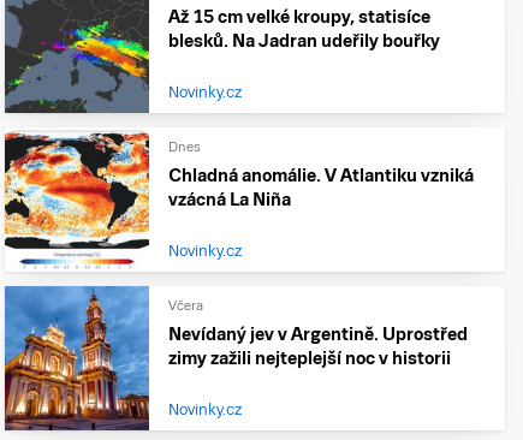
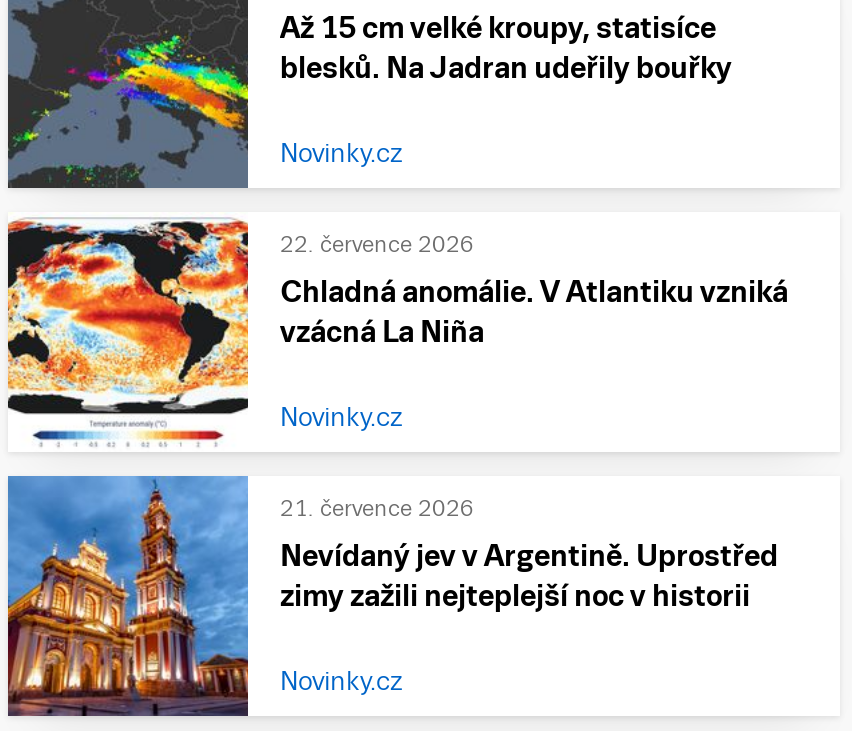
- Dnes
+ 22. července 2026

- Včera
+ 21. července 2026
